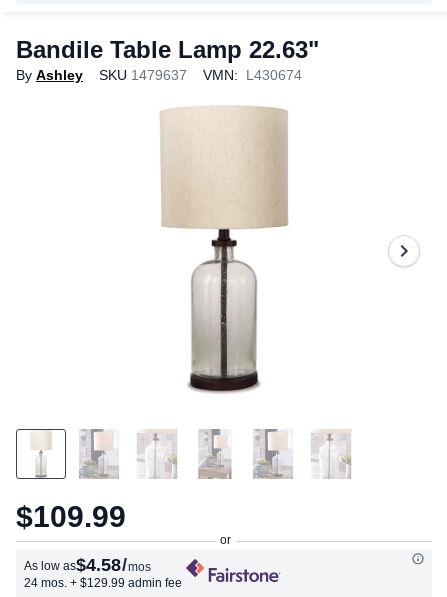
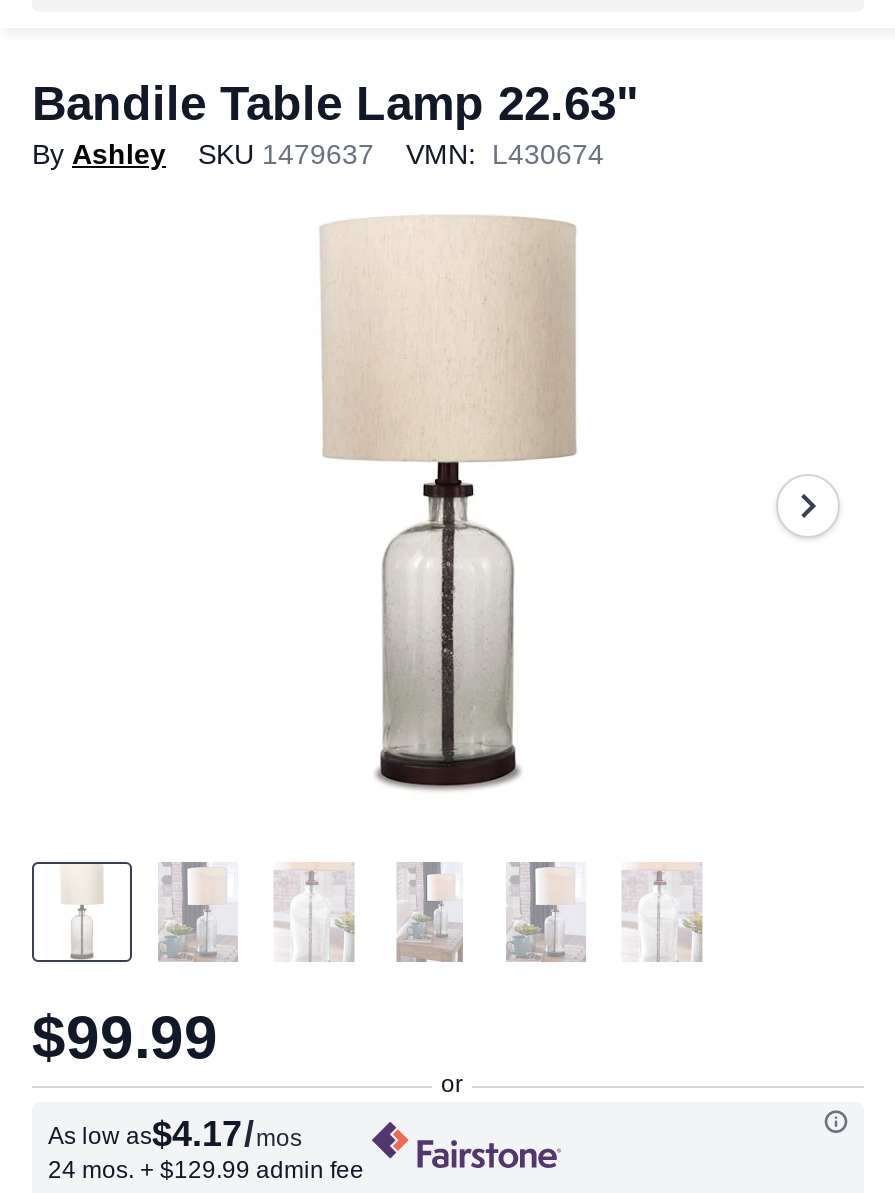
- $109.99
+ $99.99

- As low as$4.58 /mos
+ As low as$4.17 /mos
